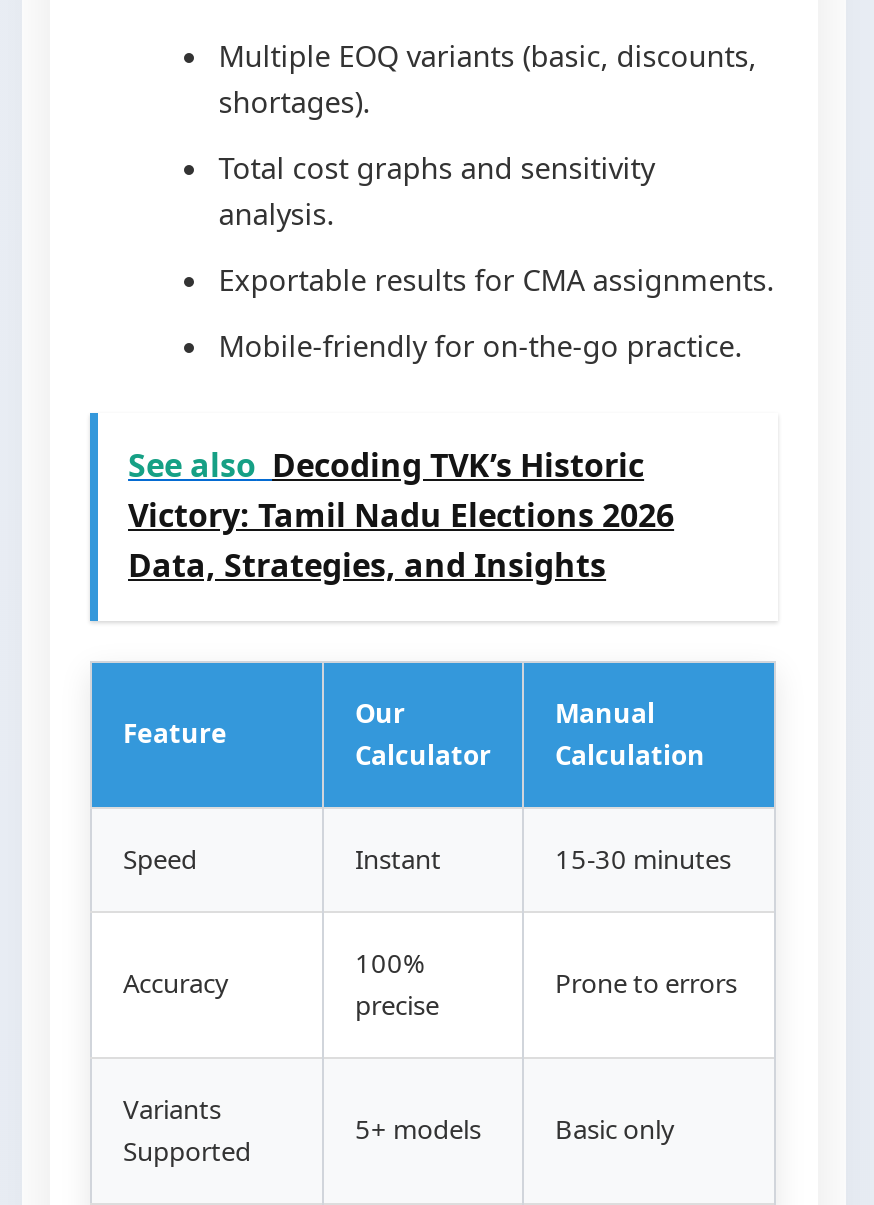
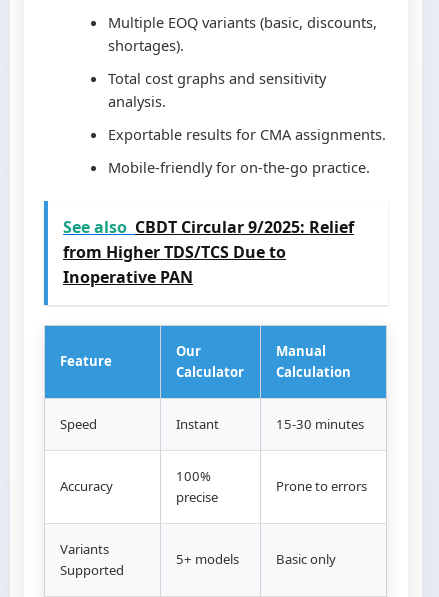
- See also Decoding TVK’s Historic
- Victory: Tamil Nadu Elections 2026
- Data, Strategies, and Insights
+ See also CBDT Circular 9/2025: Relief
+ from Higher TDS/TCS Due to
+ Inoperative PAN
